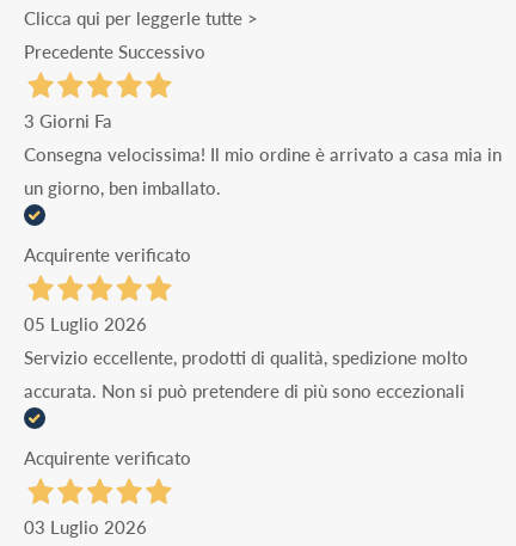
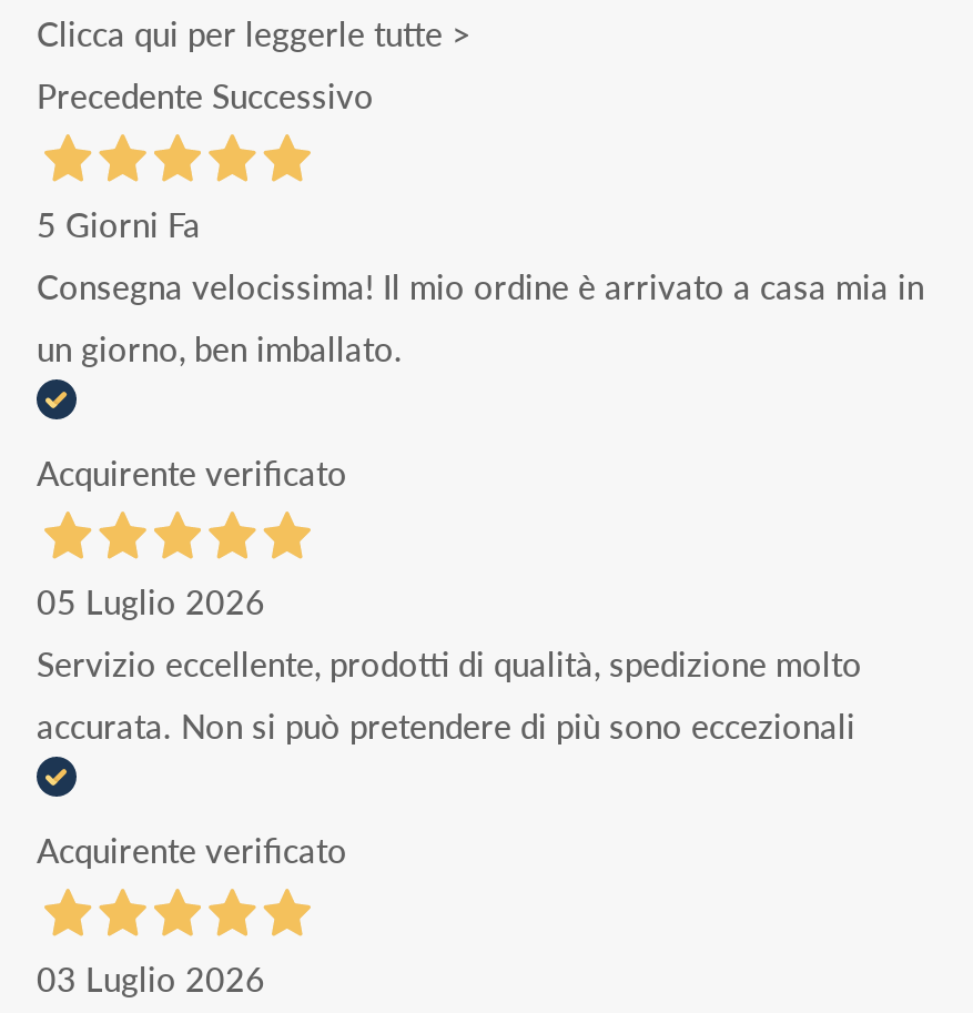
- 3 Giorni Fa
+ 5 Giorni Fa
